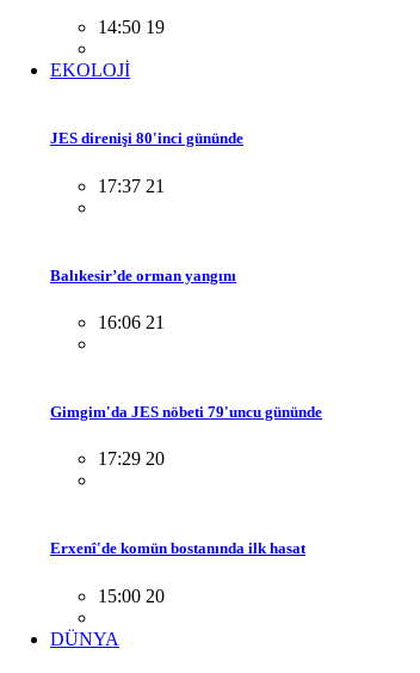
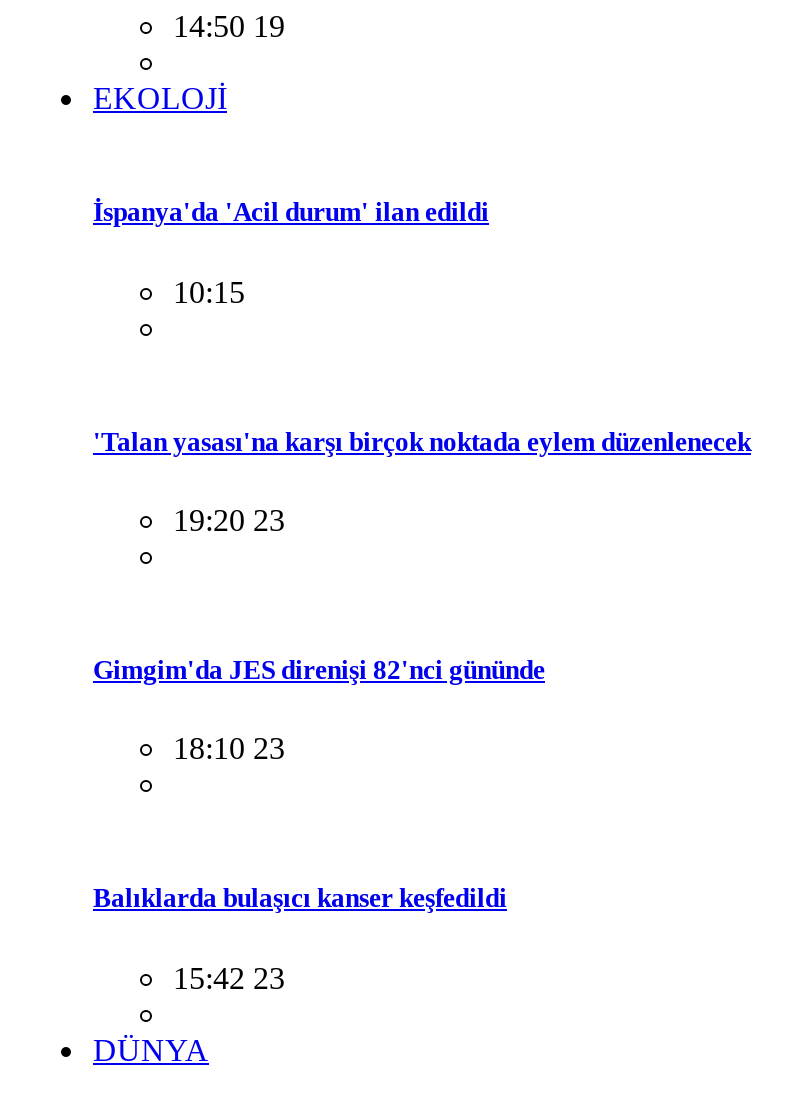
- JES direnişi 80'inci gününde
+ İspanya'da 'Acil durum' ilan edildi

- 17:37 21
+ 10:15

- Balıkesir’de orman yangını
+ 'Talan yasası'na karşı birçok noktada eylem düzenlenecek

- 16:06 21
+ 19:20 23

- Gimgim'da JES nöbeti 79'uncu gününde
+ Gimgim'da JES direnişi 82'nci gününde

- 17:29 20
+ 18:10 23

- Erxenî'de komün bostanında ilk hasat
+ Balıklarda bulaşıcı kanser keşfedildi

- 15:00 20
+ 15:42 23
